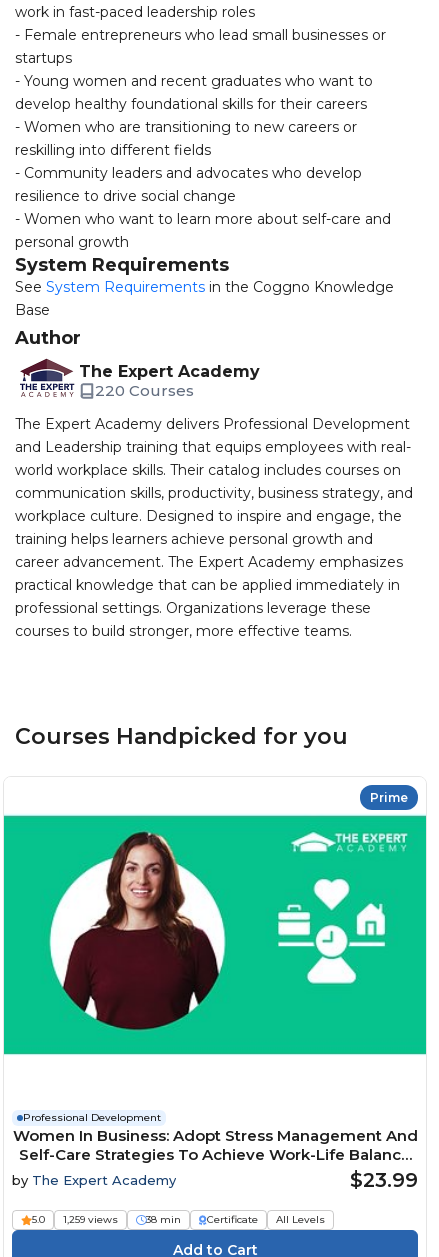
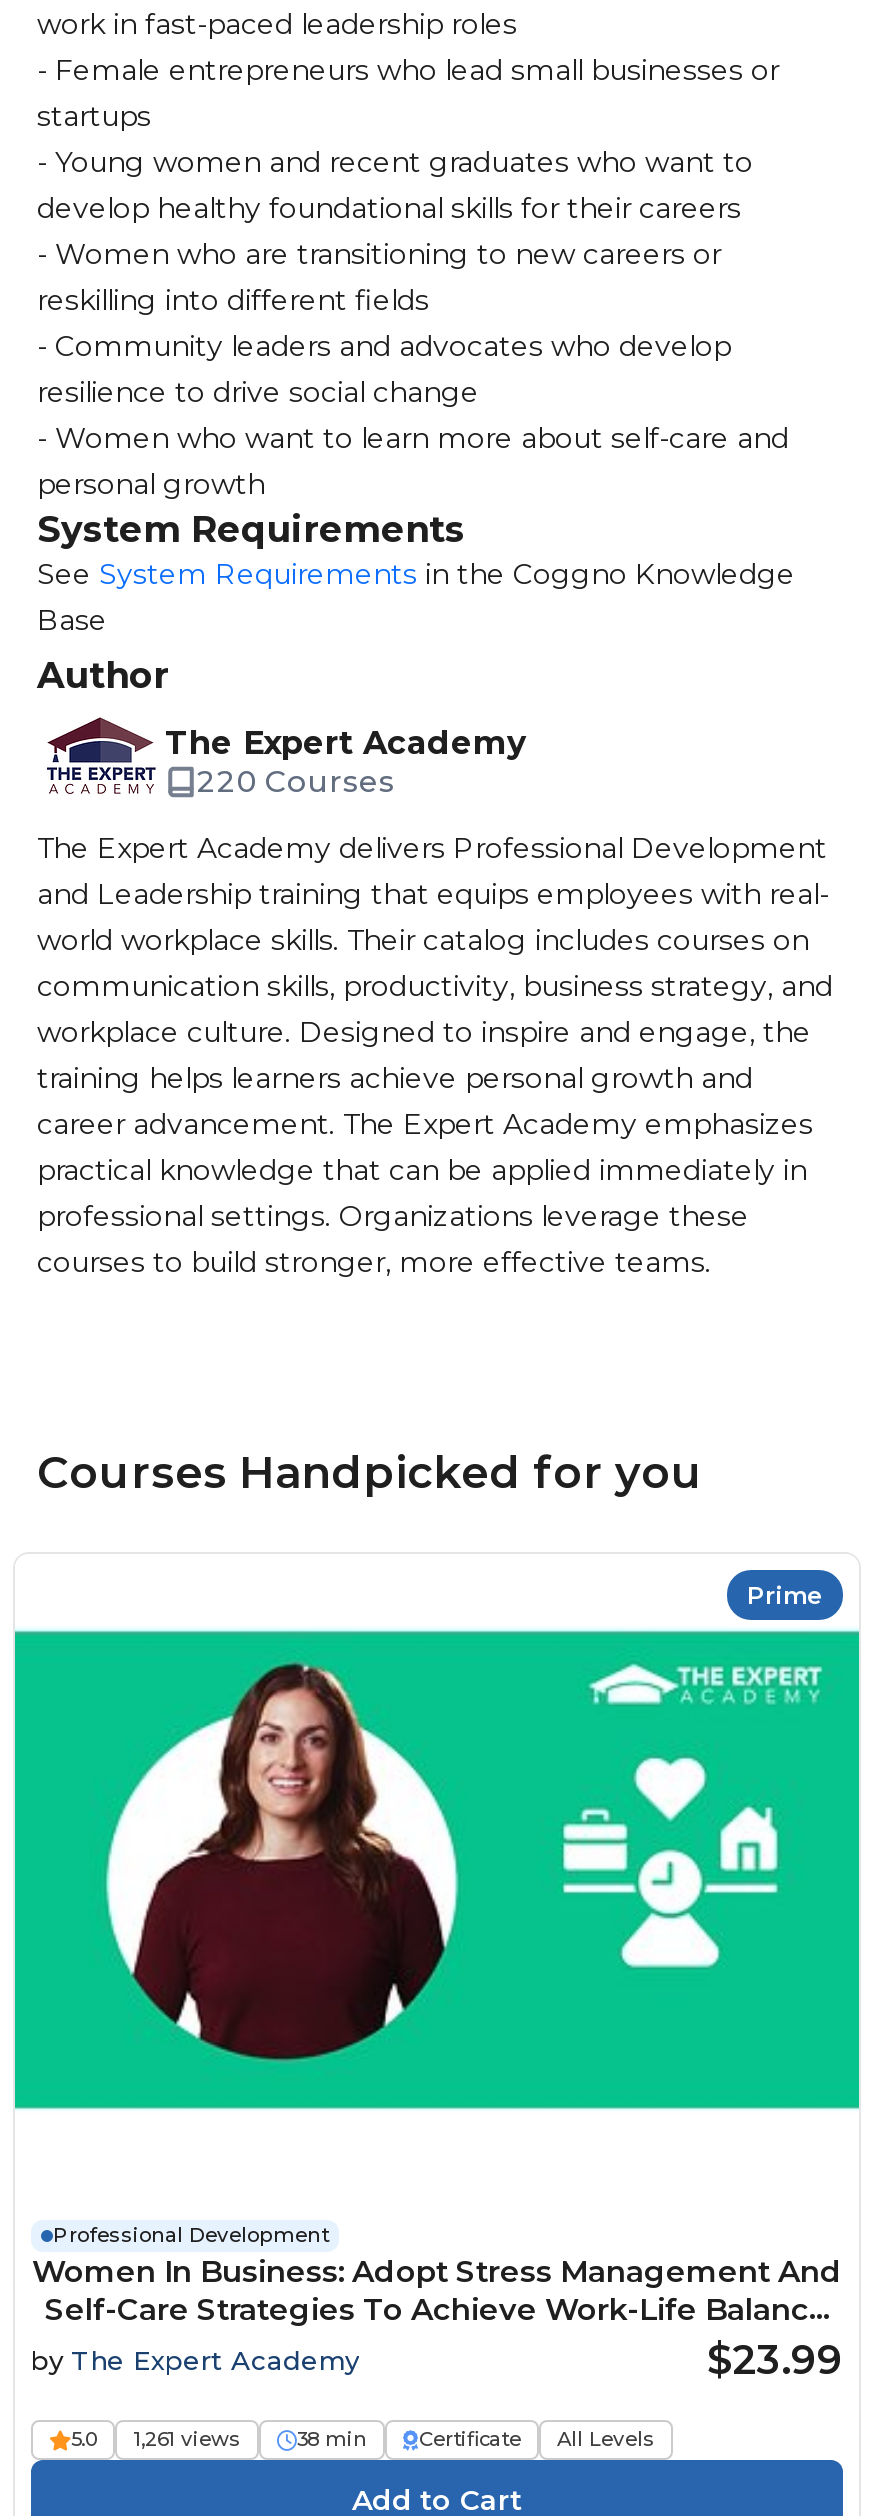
- 5.0 1,259 views
+ 5.0 1,261 views
